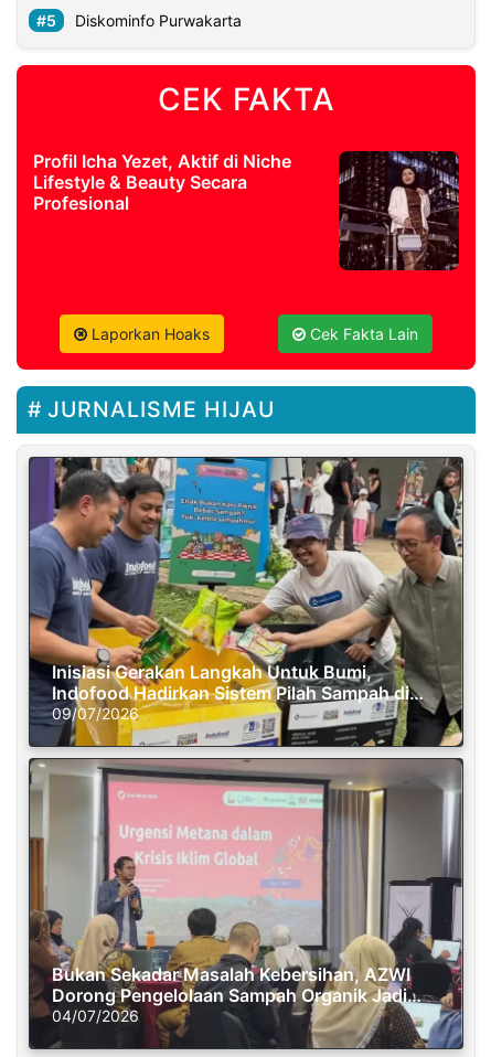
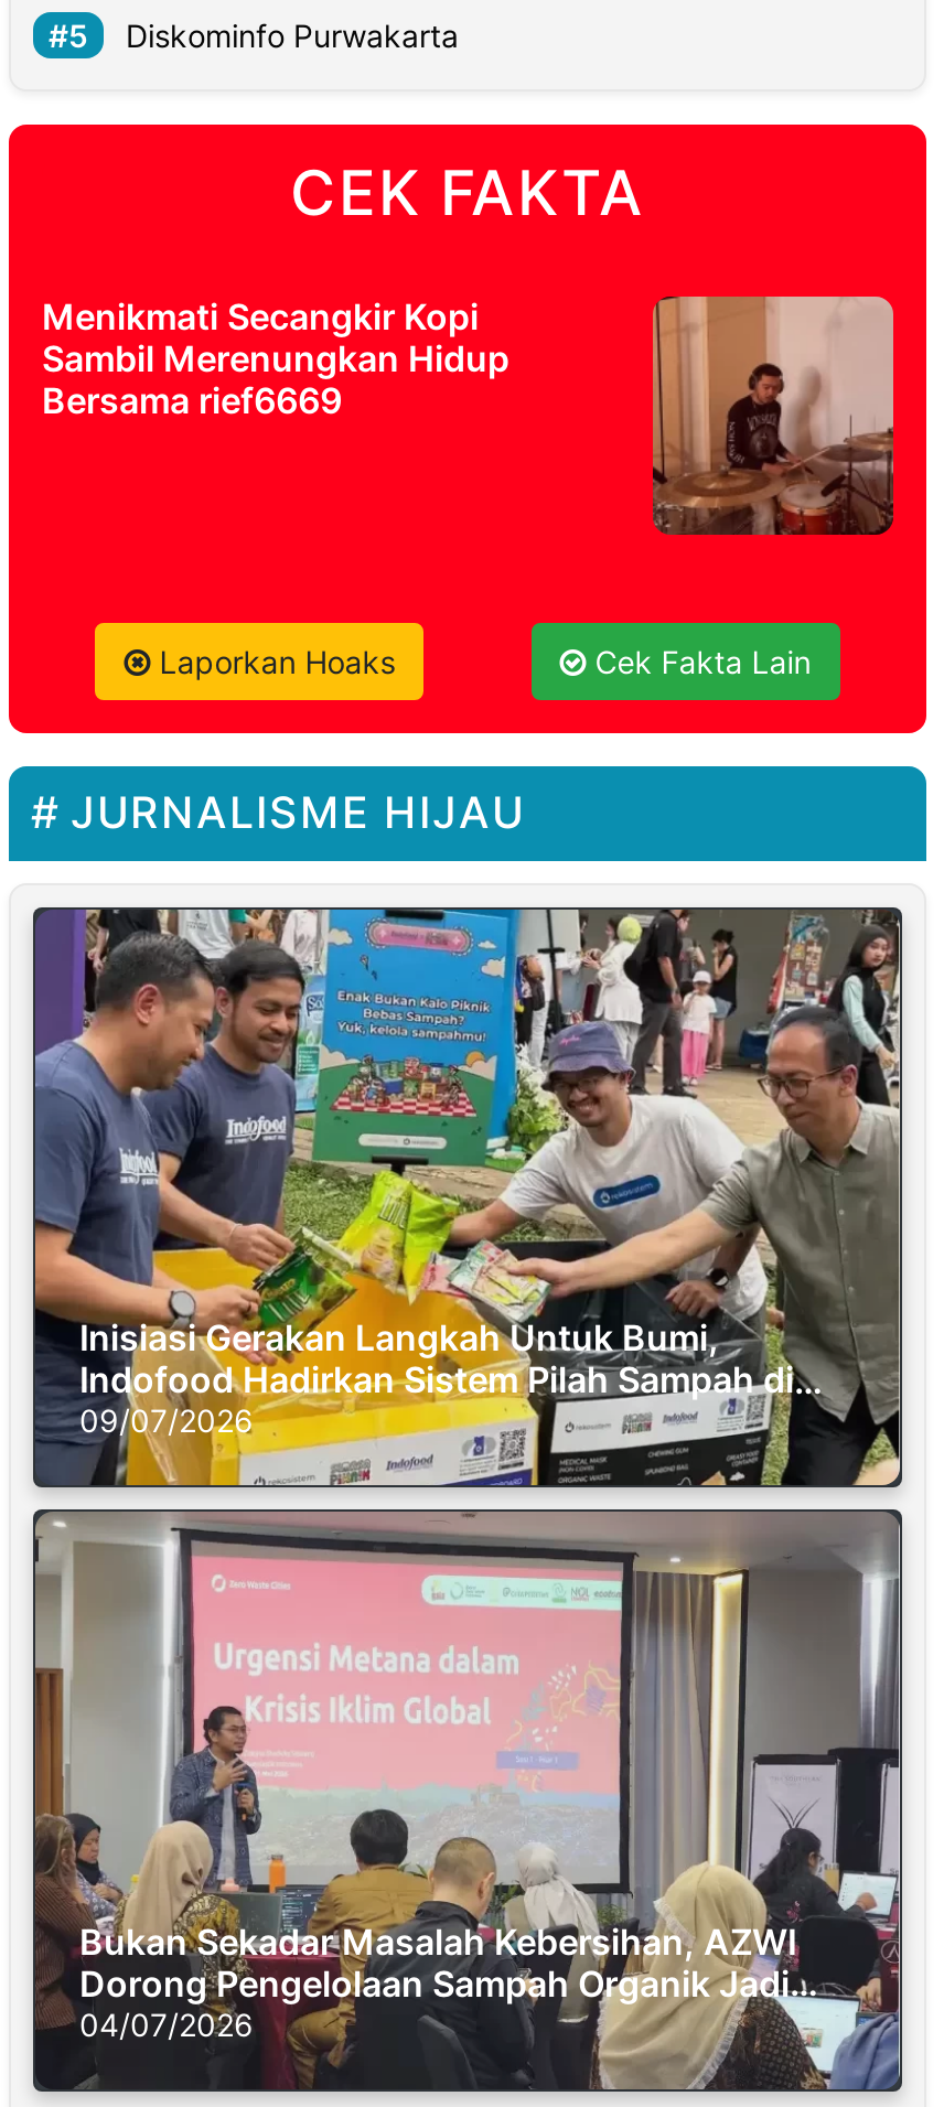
- Profil Icha Yezet, Aktif di Niche
- Lifestyle & Beauty Secara
- Profesional
+ Menikmati Secangkir Kopi
+ Sambil Merenungkan Hidup
+ Bersama rief6669

- [image]
+ [image]
